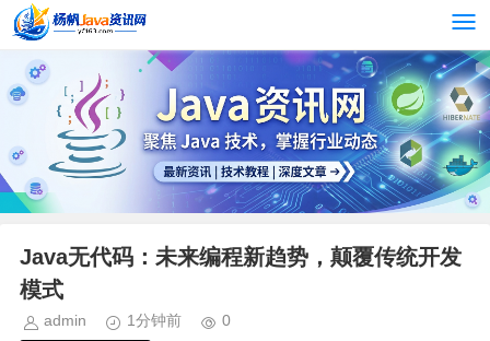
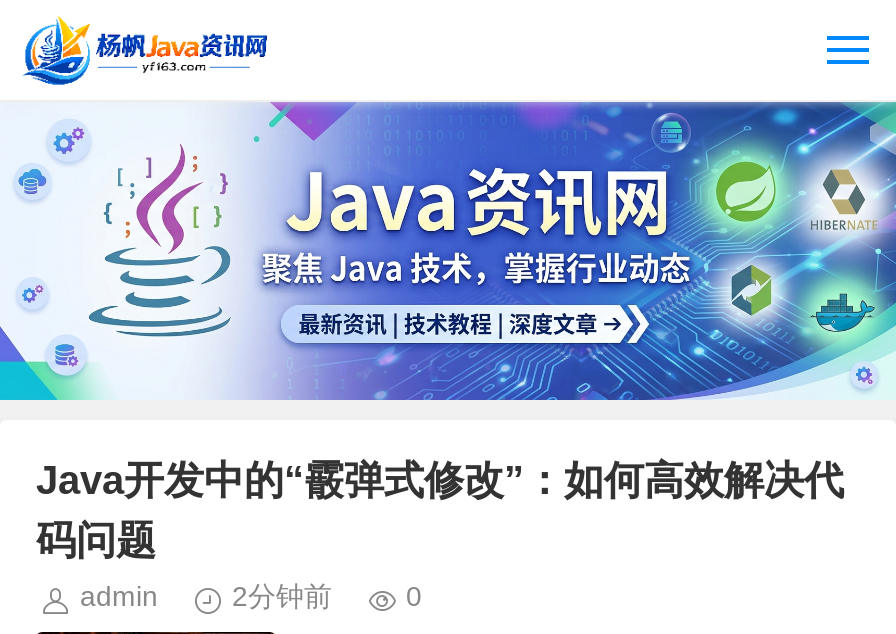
- Java无代码：未来编程新趋势，颠覆传统开发
- 模式
+ Java开发中的“霰弹式修改”：如何高效解决代
+ 码问题

- 1分钟前
+ 2分钟前
